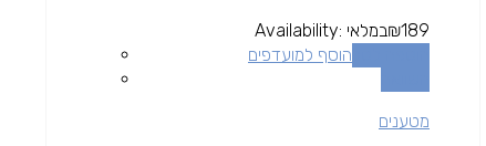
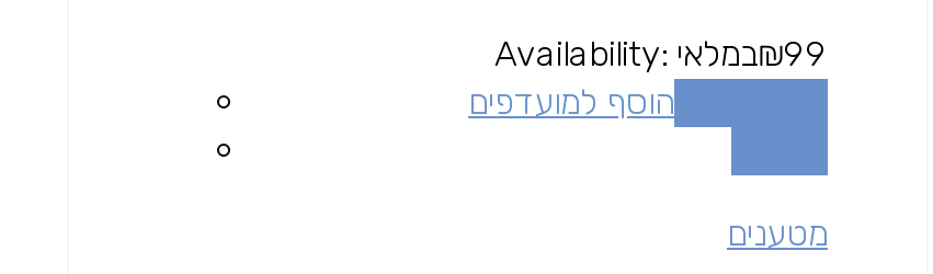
- ₪189
+ ₪99
